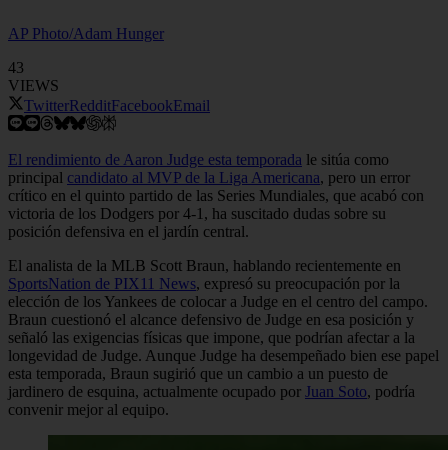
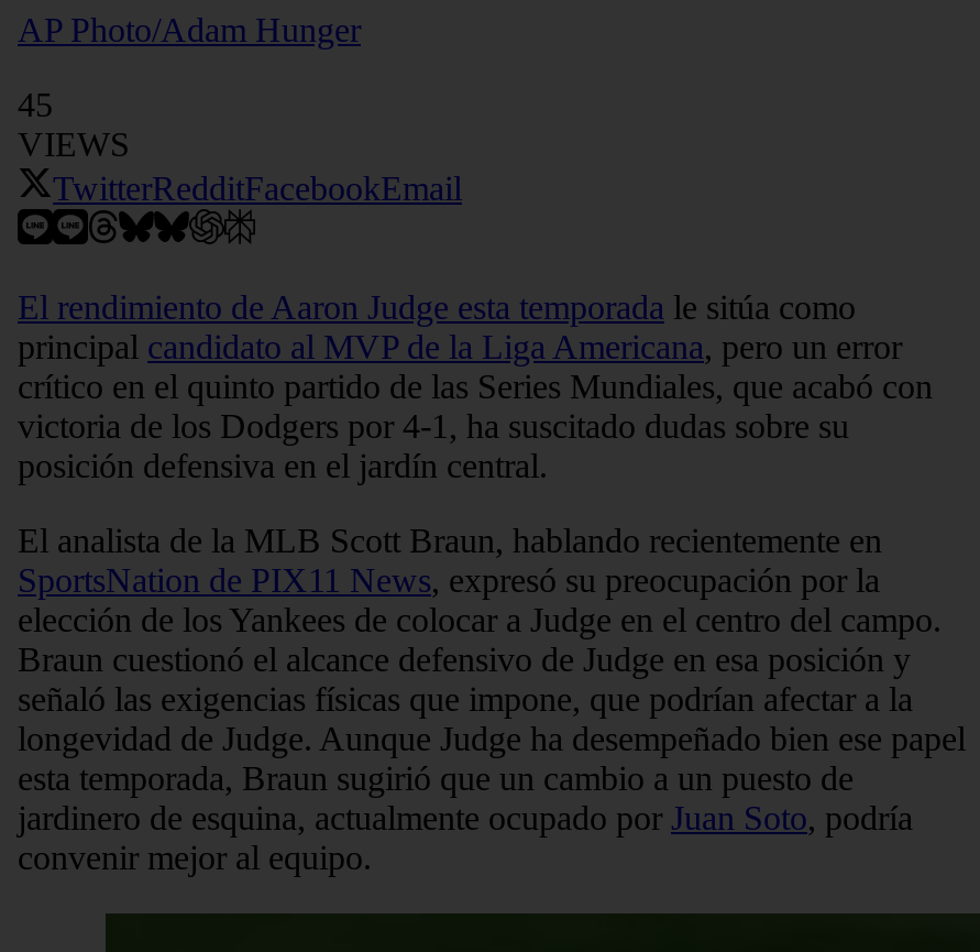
- 43
+ 45
